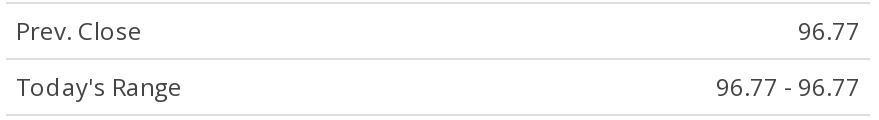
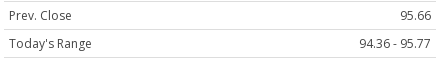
- 96.77
+ 95.66

- 96.77 - 96.77
+ 94.36 - 95.77
